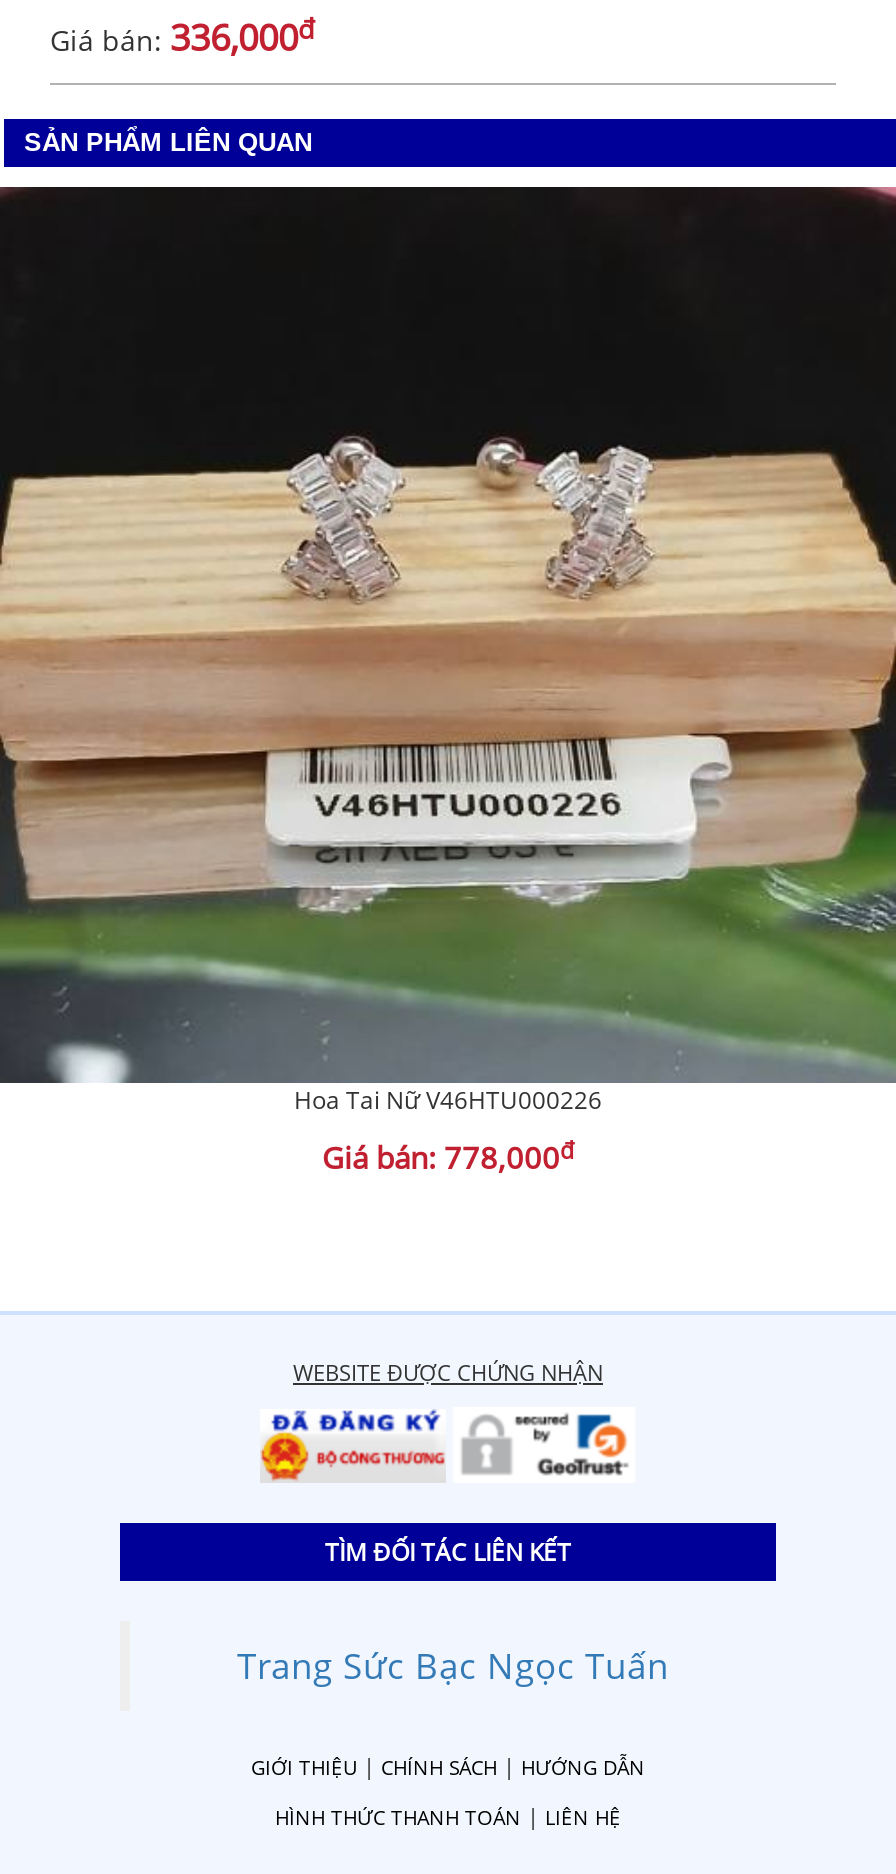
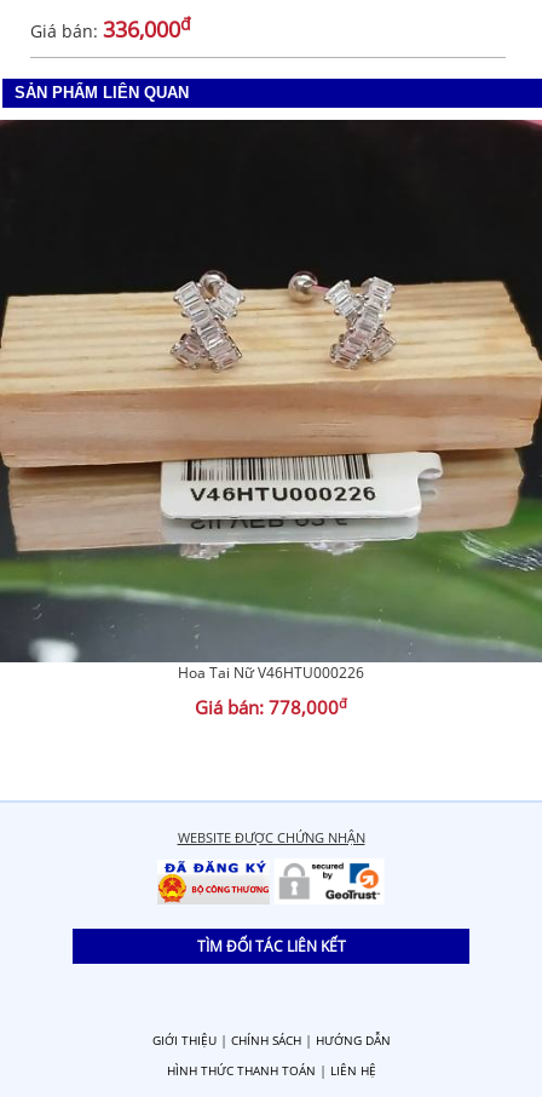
- Trang Sức Bạc Ngọc Tuấn
